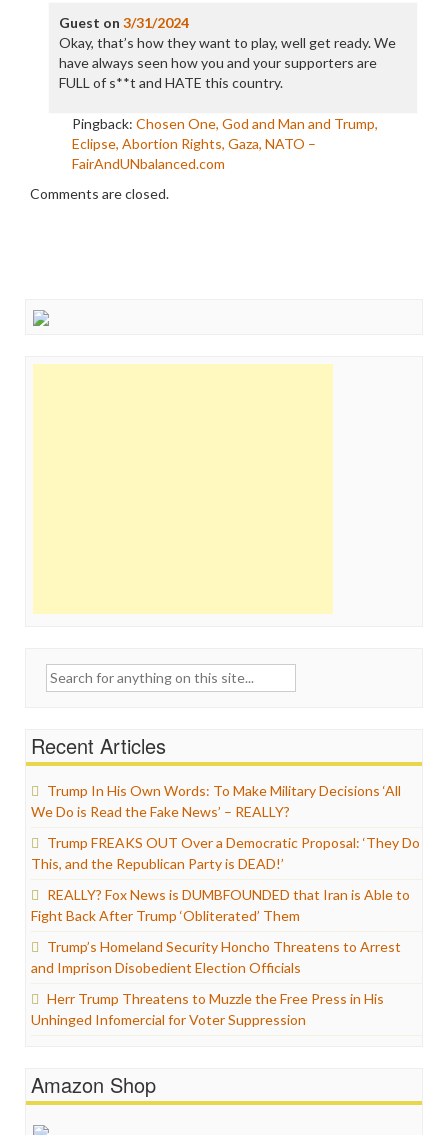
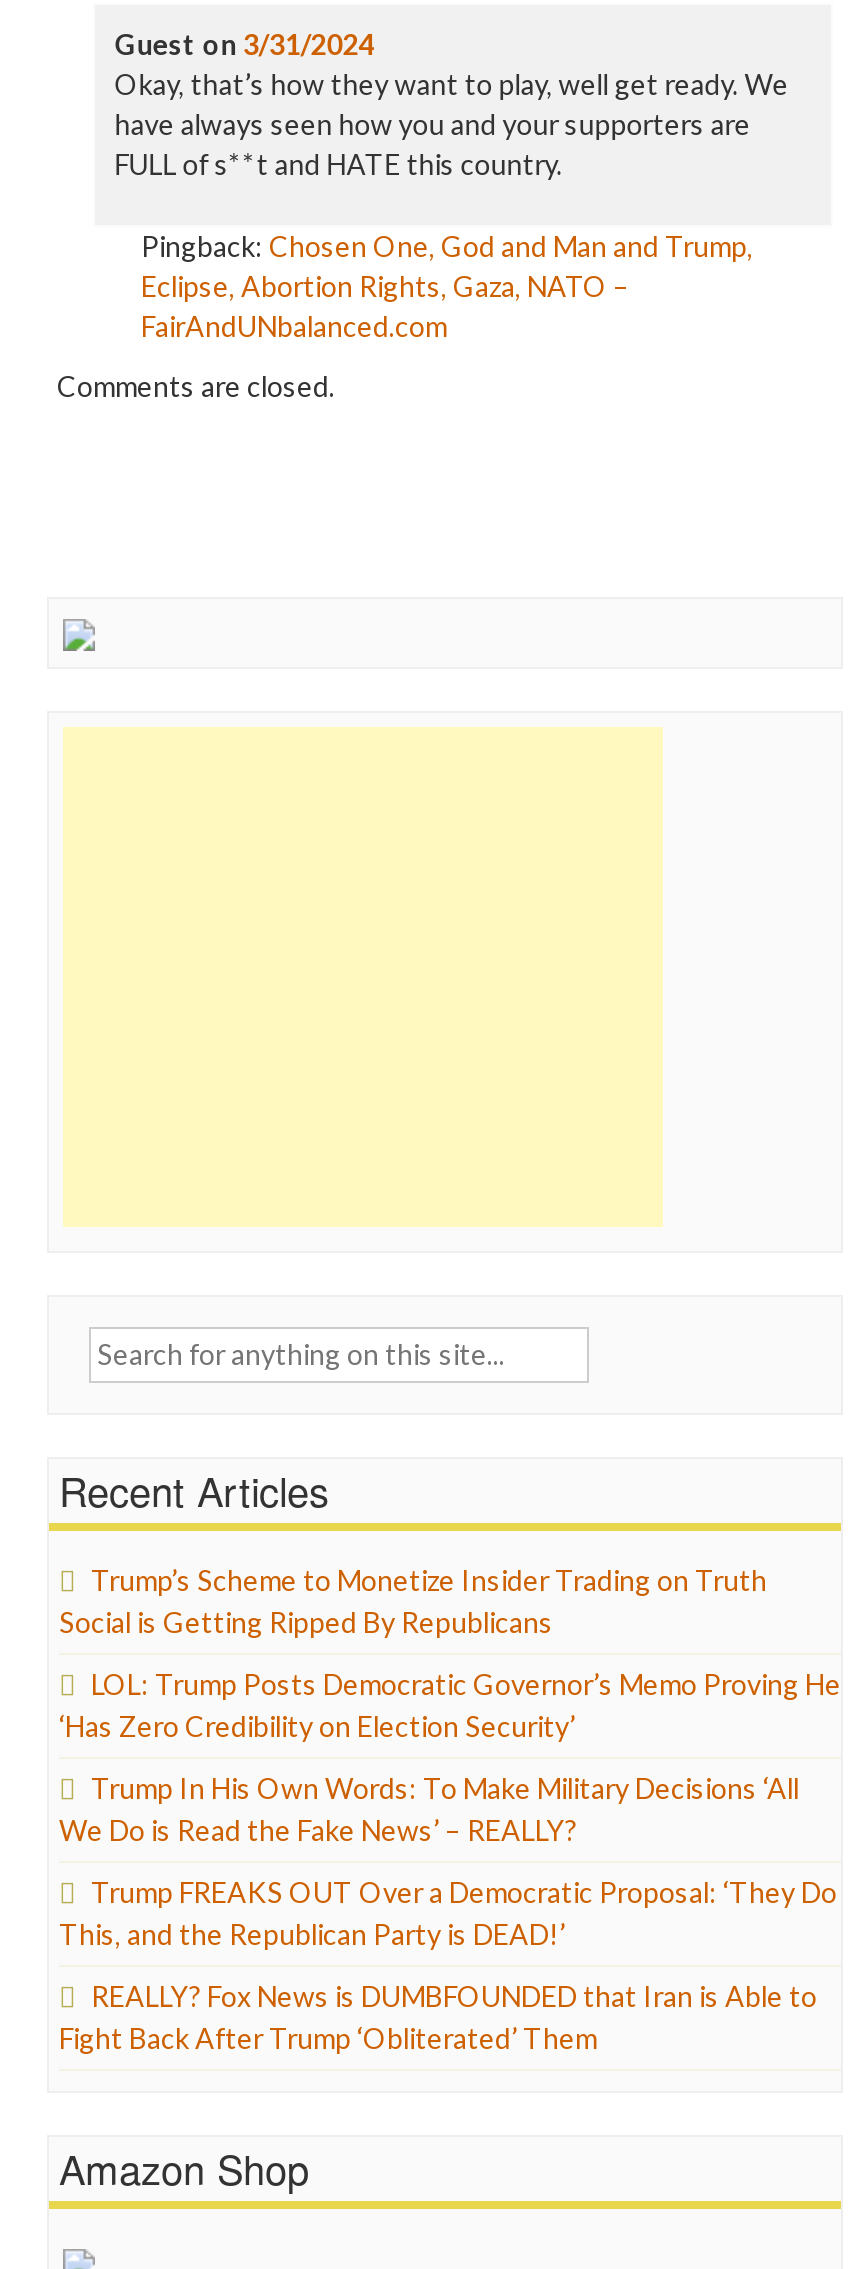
+ Trump’s Scheme to Monetize Insider Trading on Truth
+ Social is Getting Ripped By Republicans
+ LOL: Trump Posts Democratic Governor’s Memo Proving He
+ ‘Has Zero Credibility on Election Security’

moved down: Trump In His Own Words: To Make Military Decisions ‘All | We Do is Read the Fake News’ – REALLY? | Trump FREAKS OUT Over a Democratic Proposal: ‘They Do | This, and the Republican Party is DEAD!’ | REALLY? Fox News is DUMBFOUNDED that Iran is Able to | Fight Back After Trump ‘Obliterated’ Them

- Trump’s Homeland Security Honcho Threatens to Arrest
- and Imprison Disobedient Election Officials
- Herr Trump Threatens to Muzzle the Free Press in His
- Unhinged Infomercial for Voter Suppression
